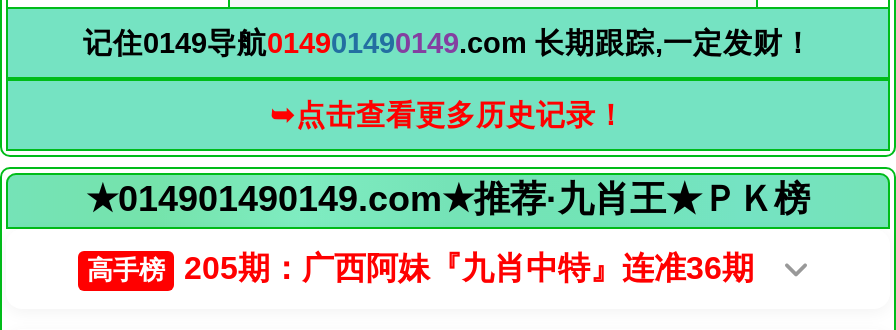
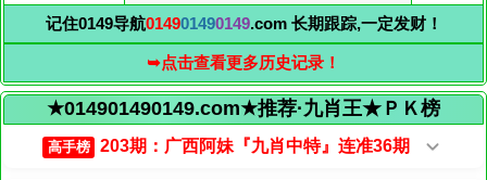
- 205期：广西阿妹『九肖中特』连准36期
+ 203期：广西阿妹『九肖中特』连准36期
